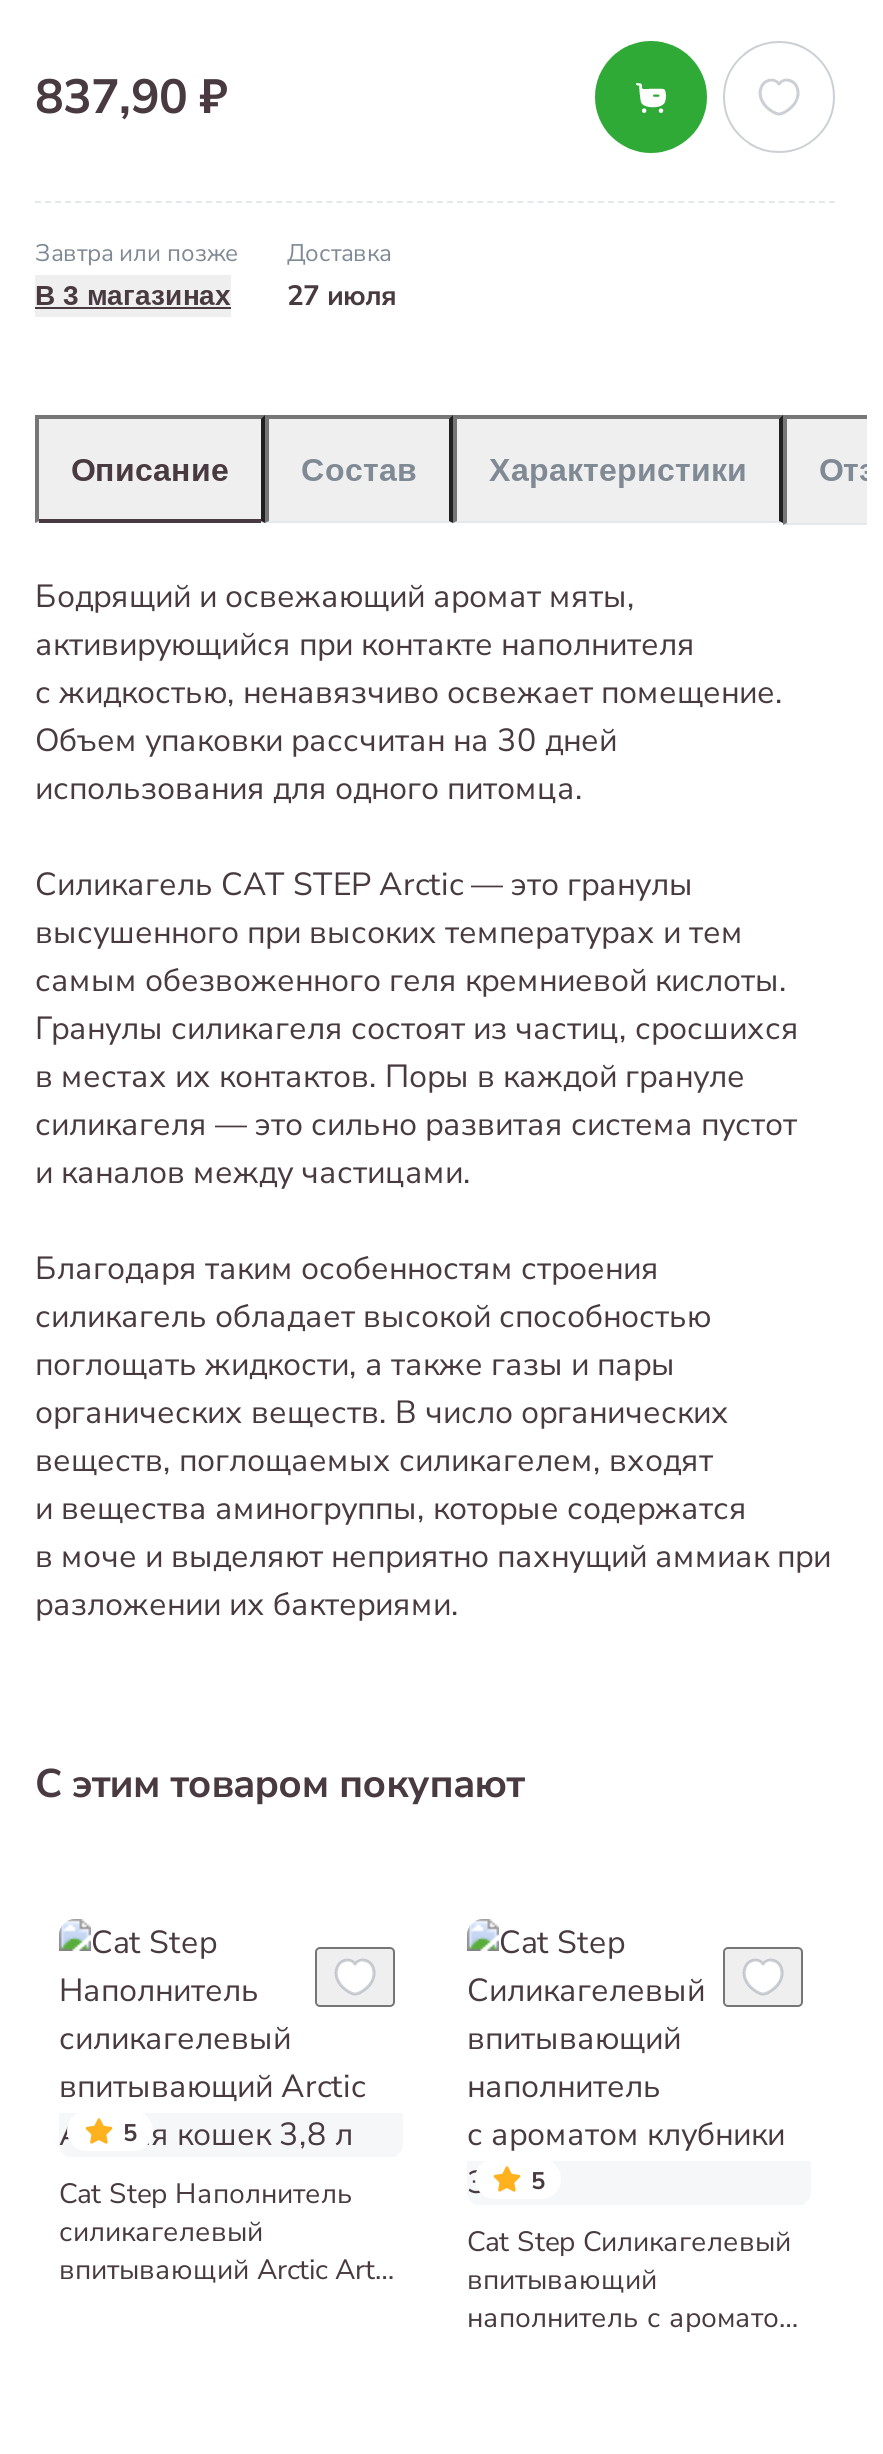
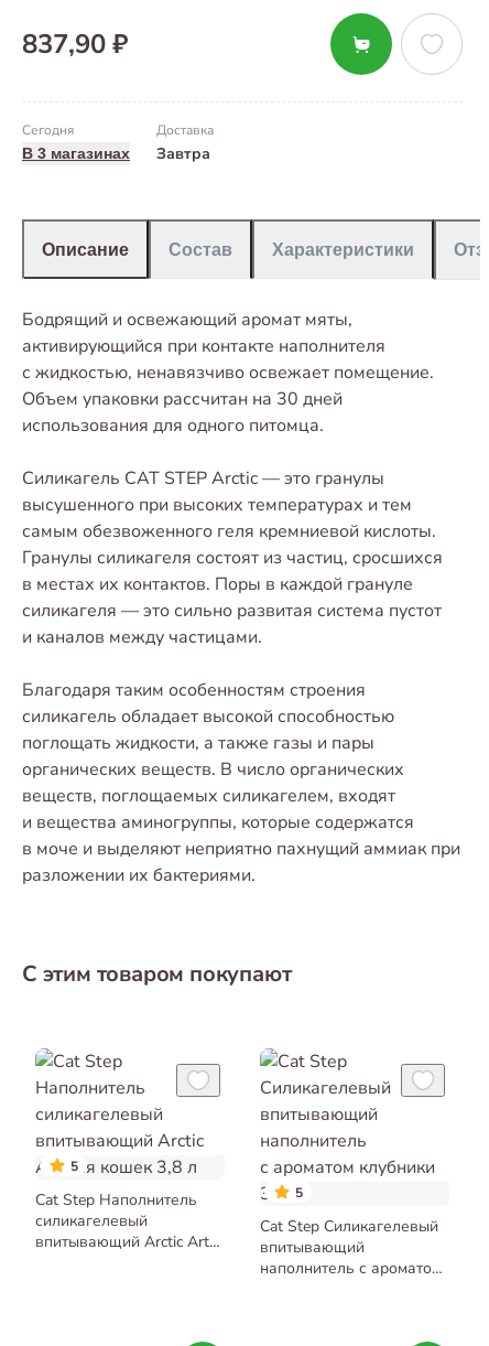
- Завтра или позже
+ Сегодня

- 27 июля
+ Завтра
